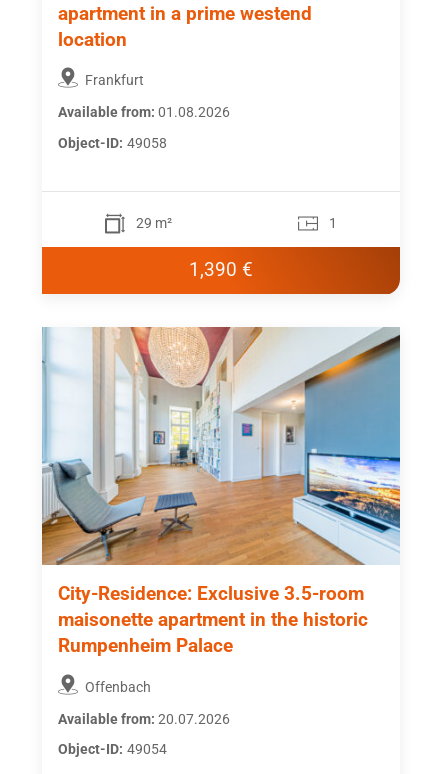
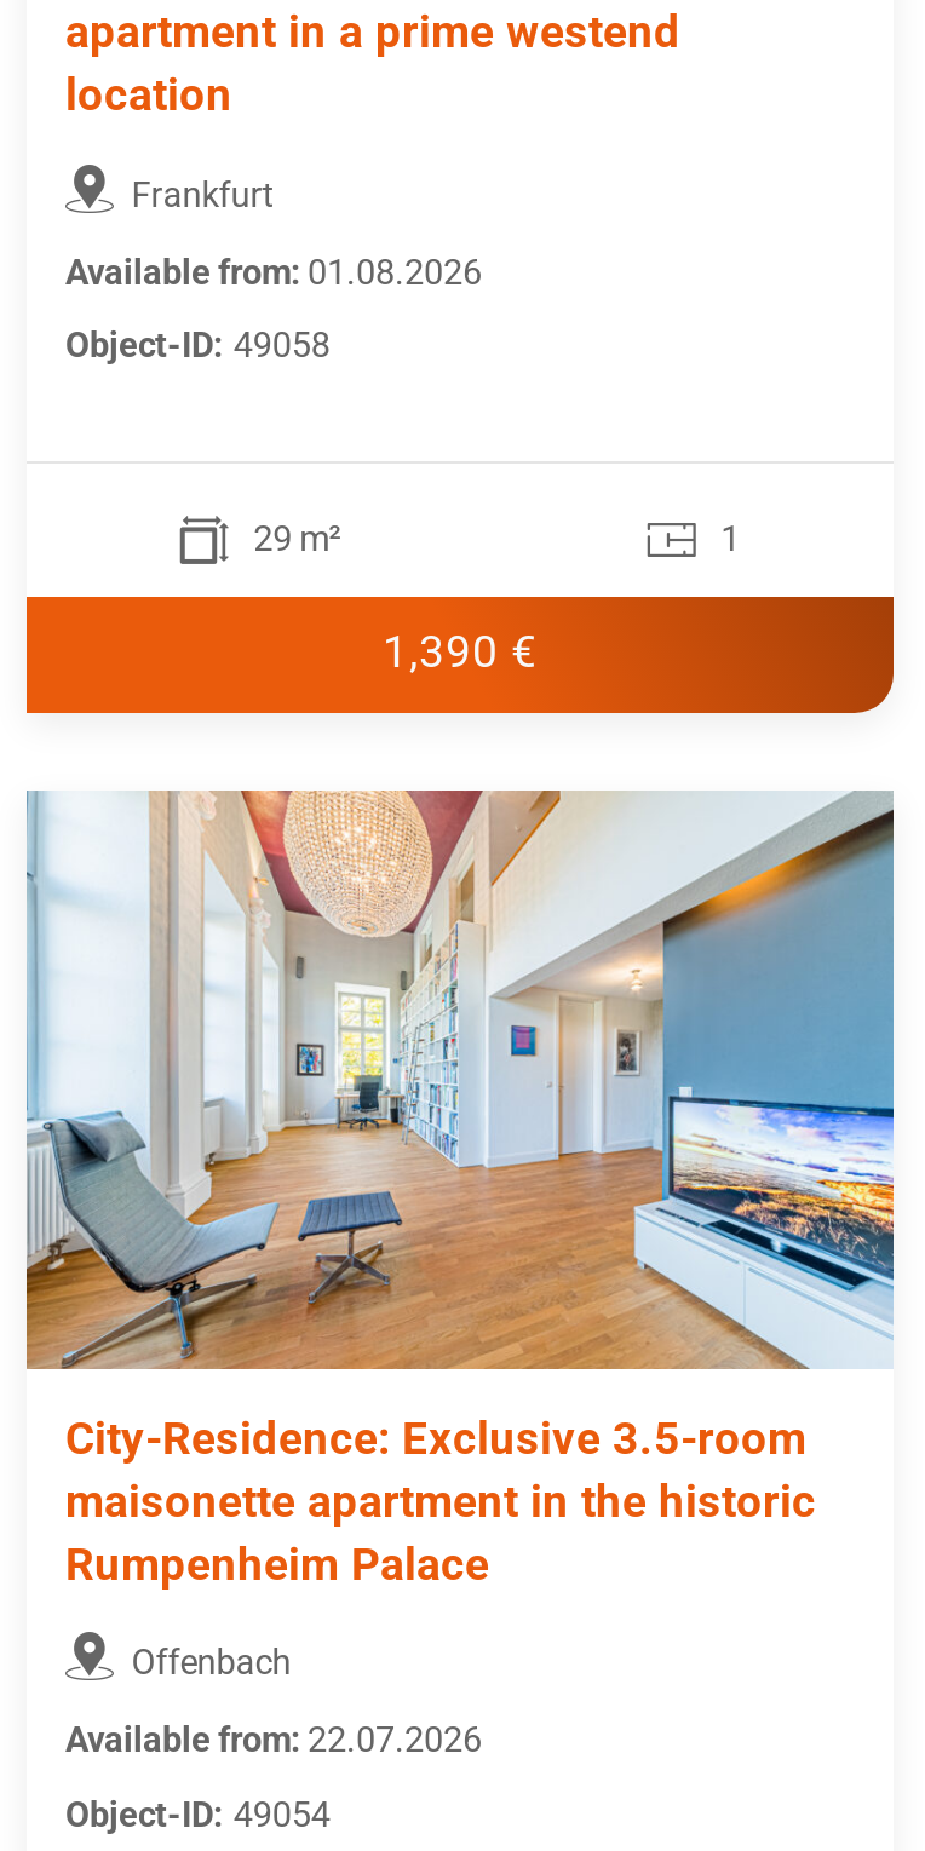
- Available from: 20.07.2026
+ Available from: 22.07.2026
